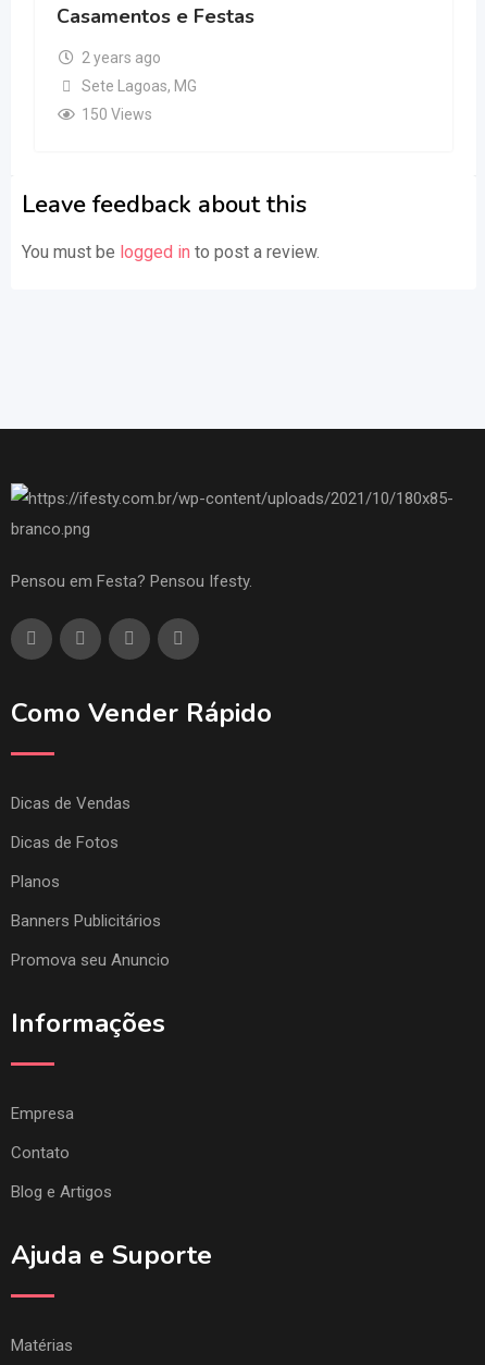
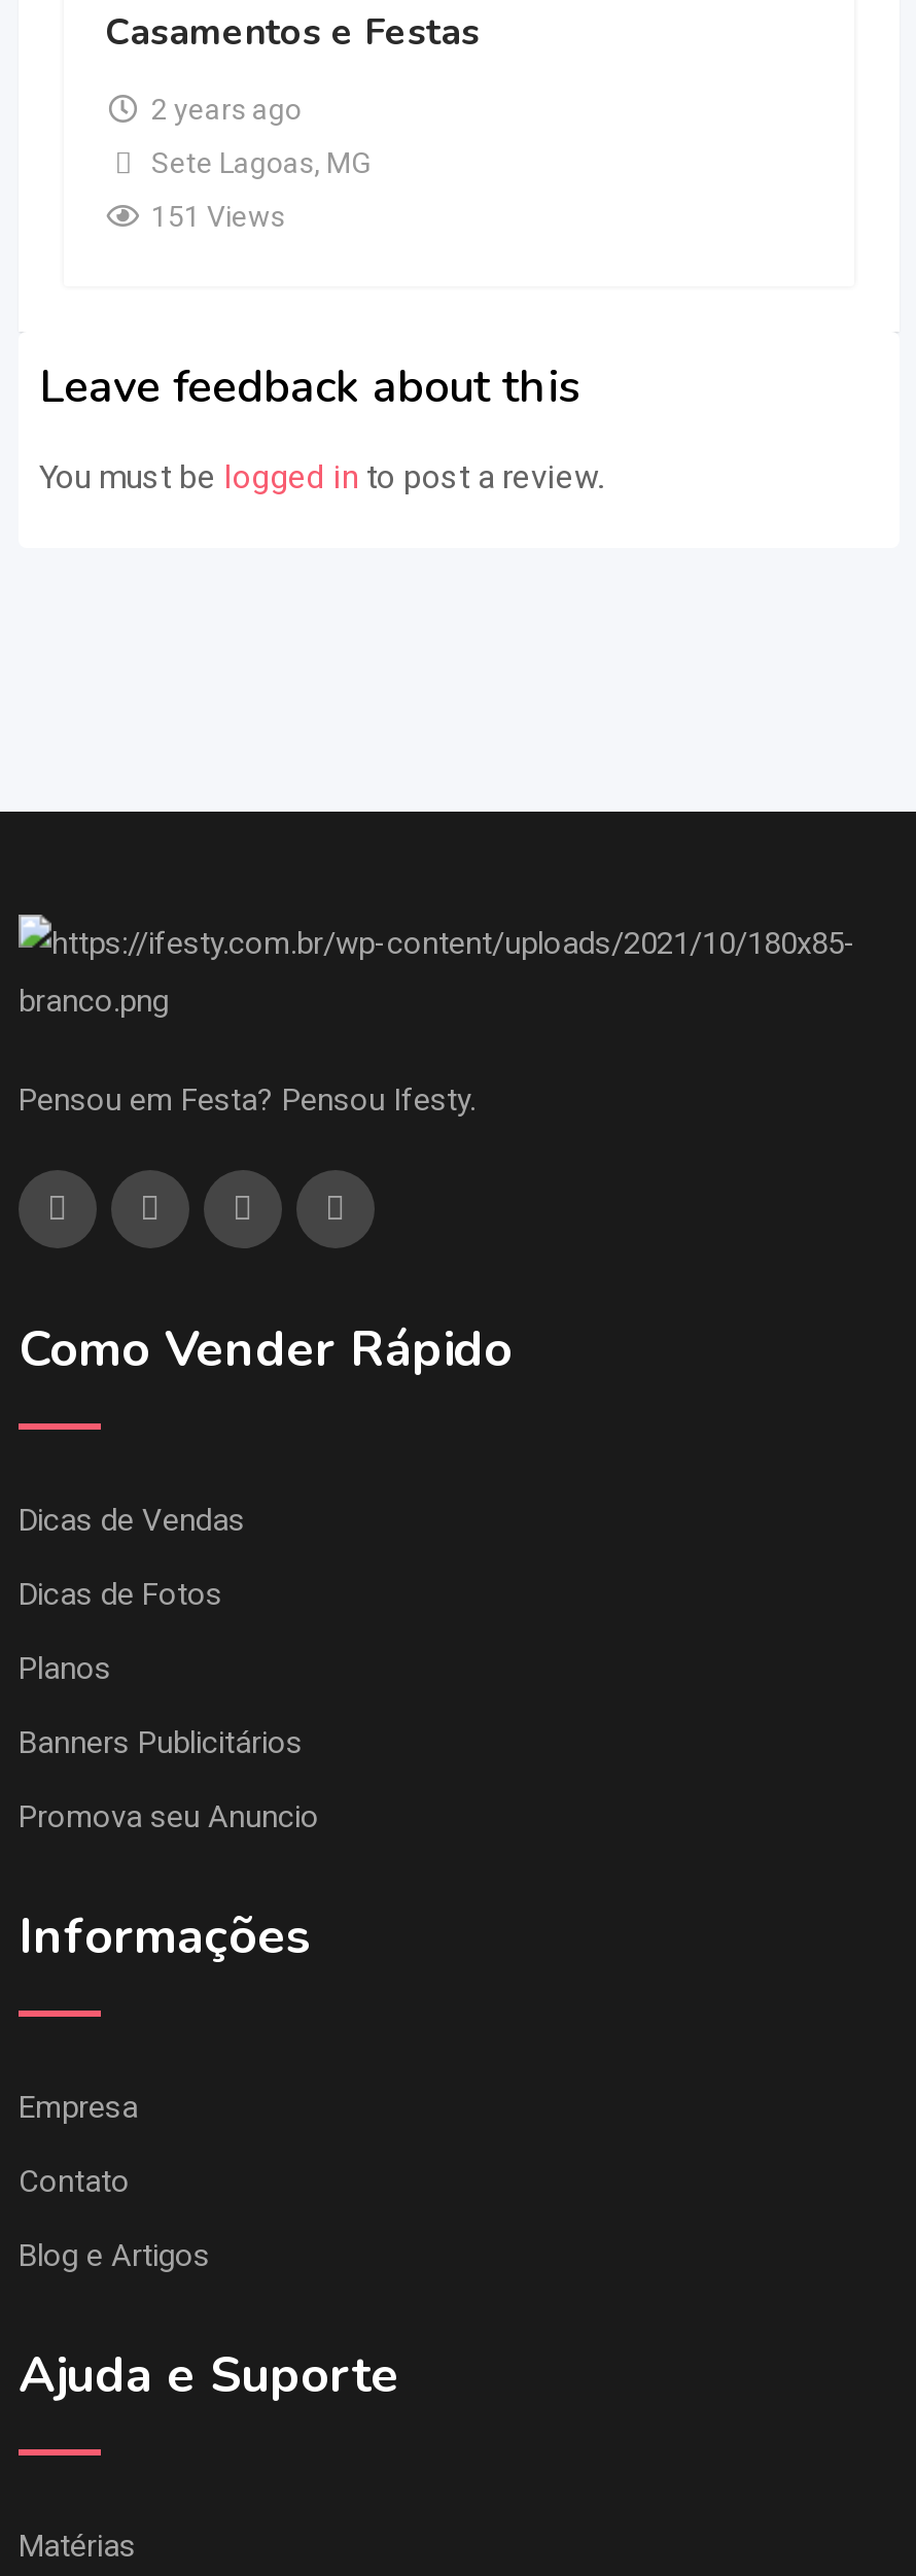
- 150 Views
+ 151 Views
